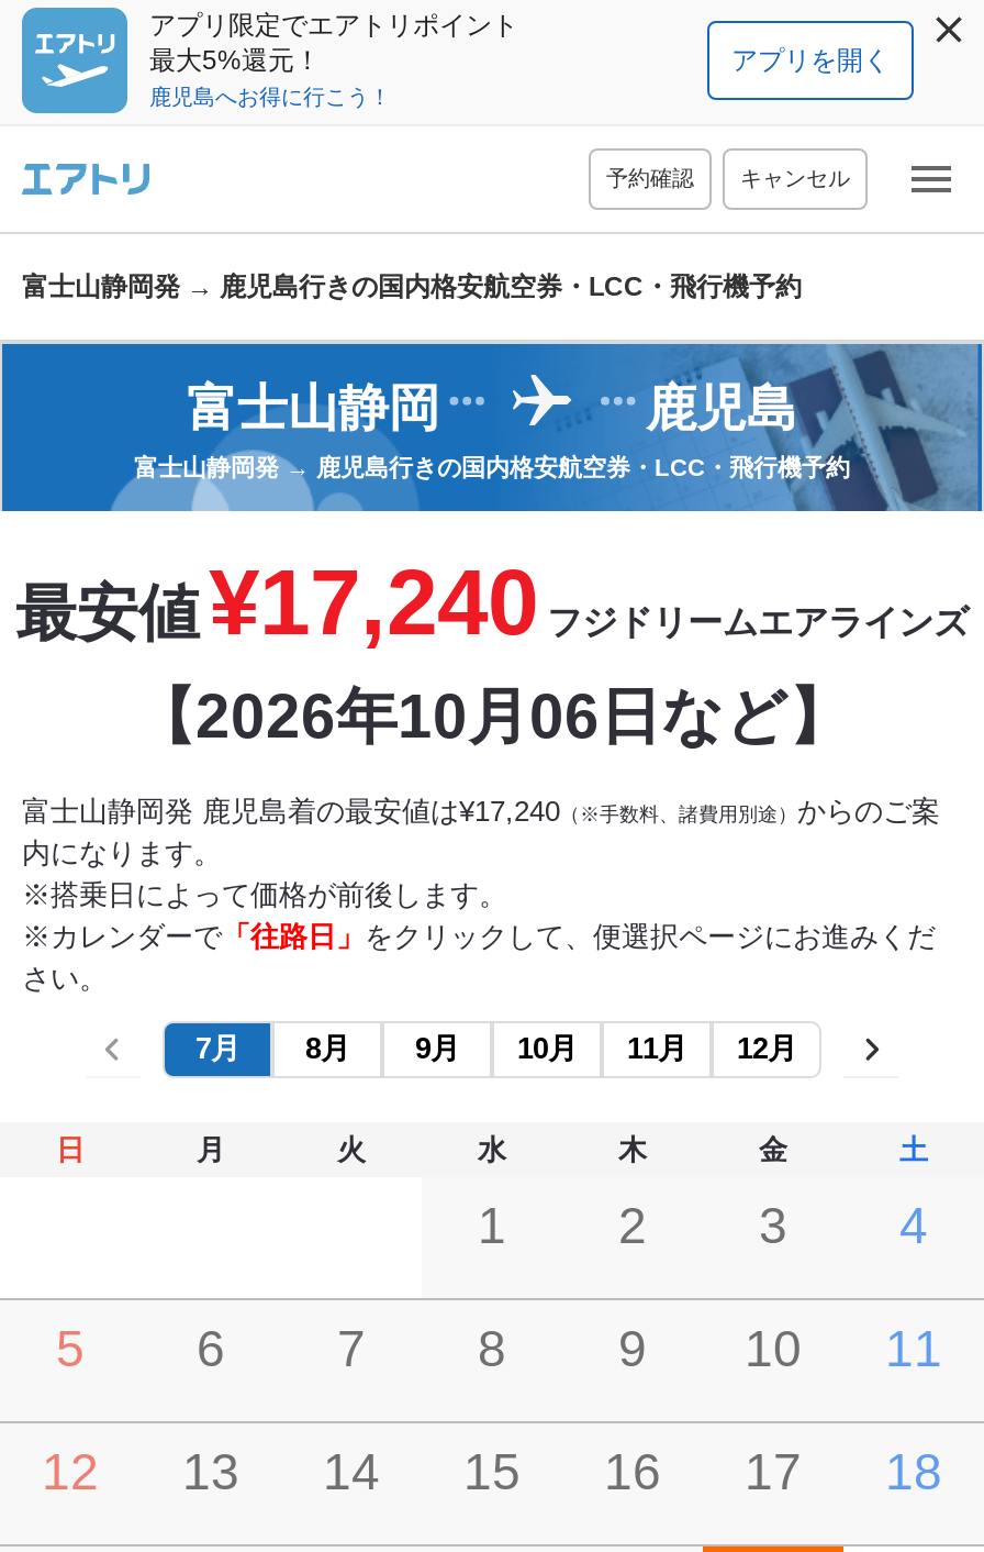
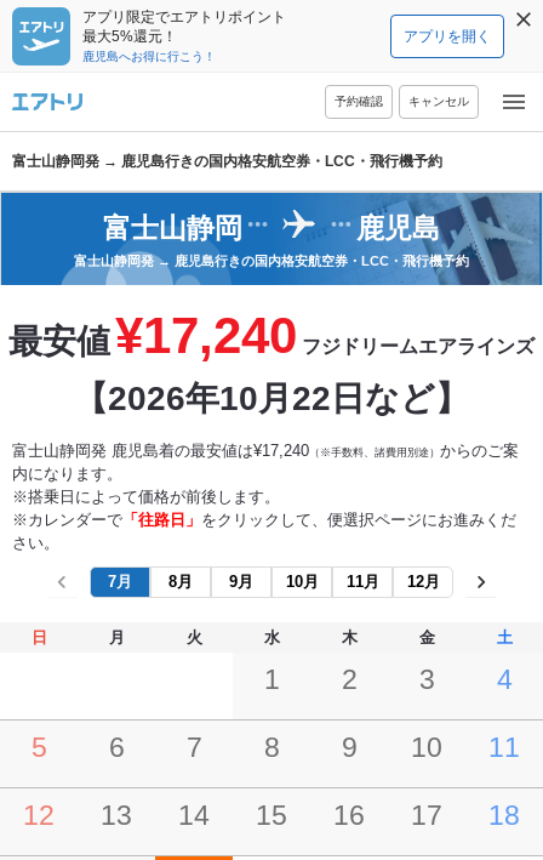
- 【2026年10月06日など】
+ 【2026年10月22日など】
